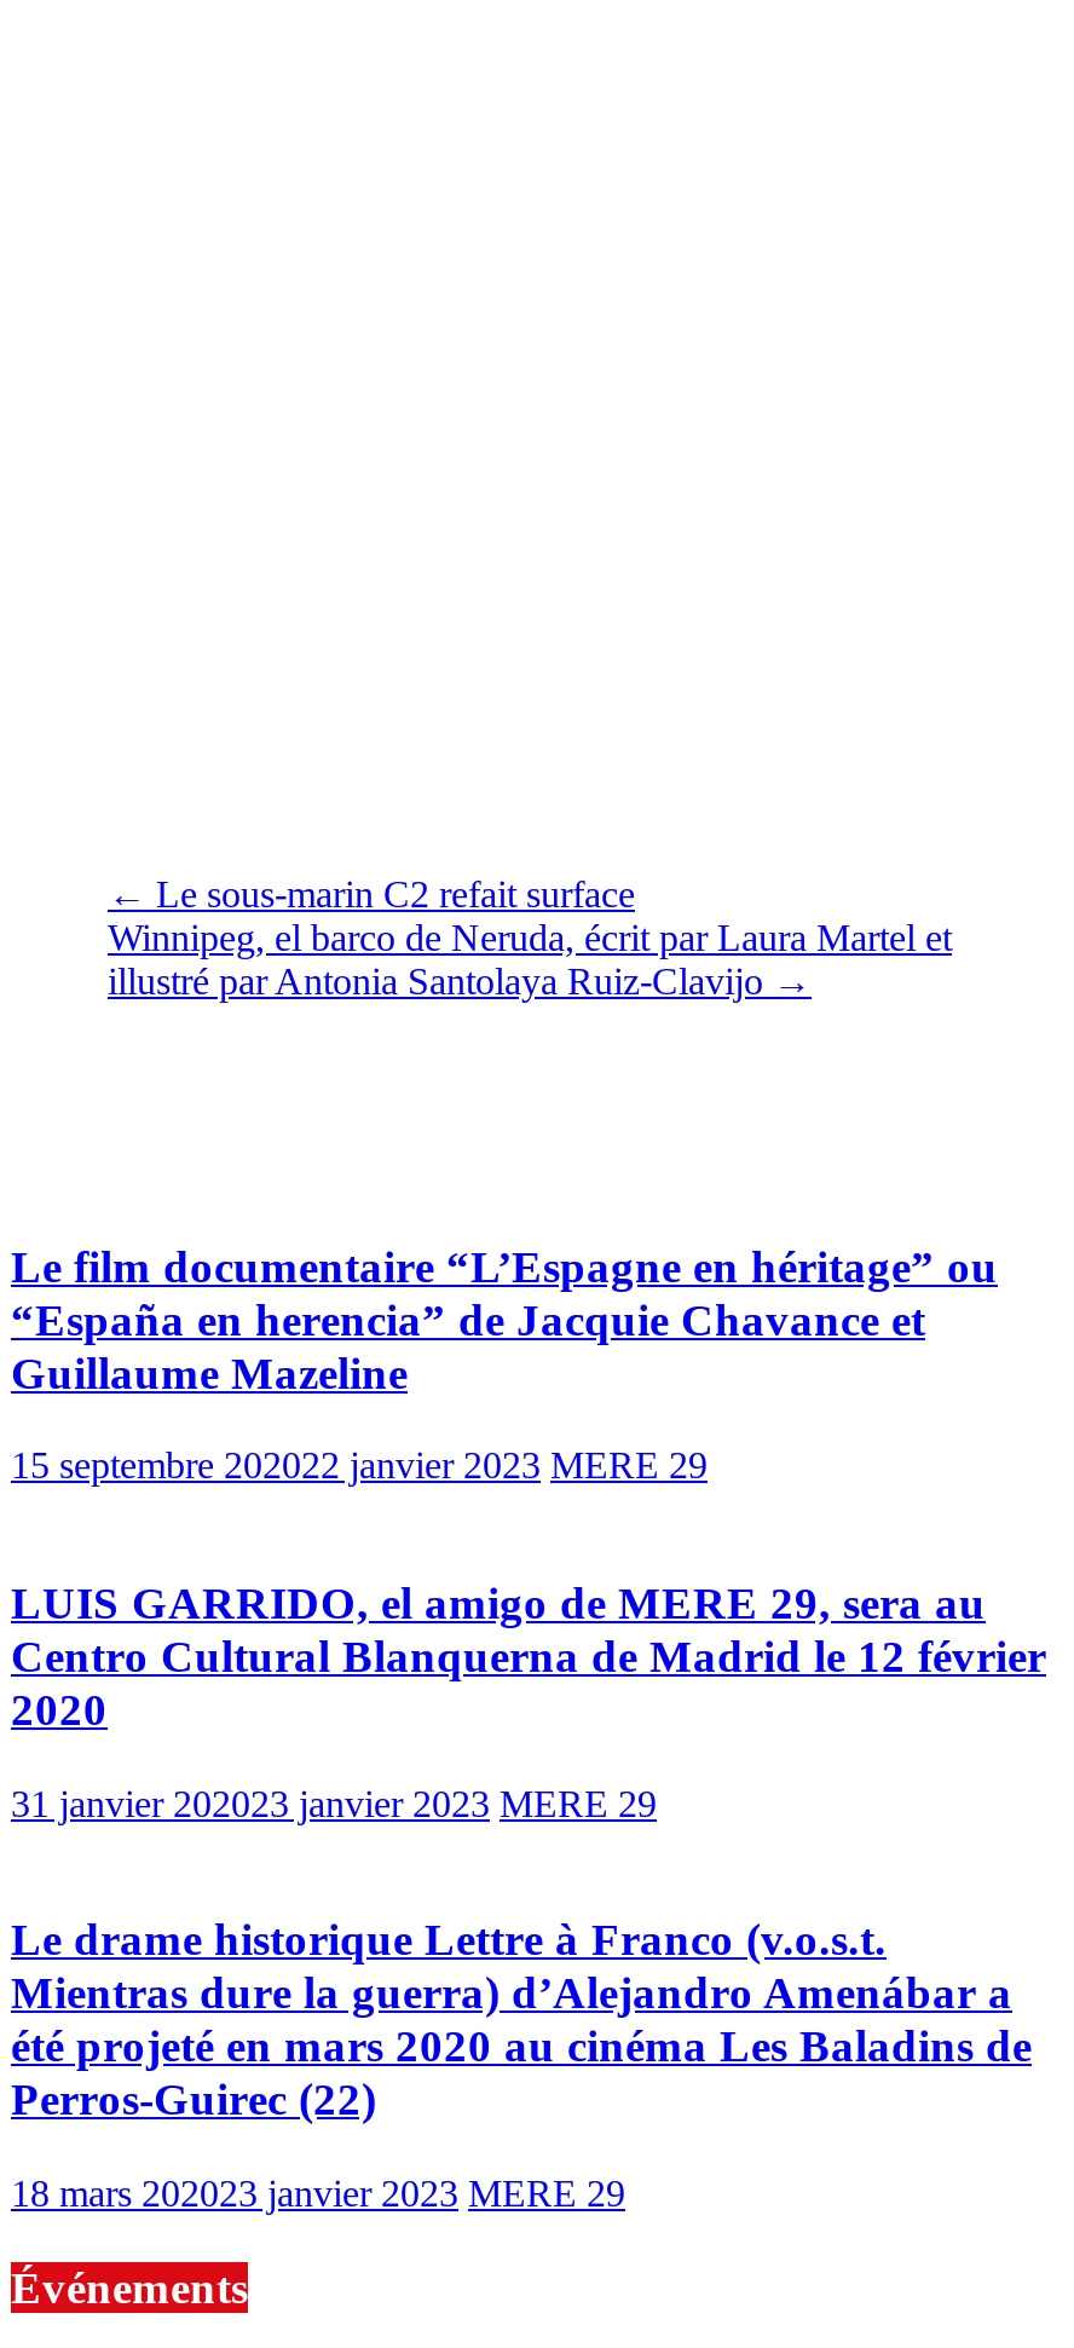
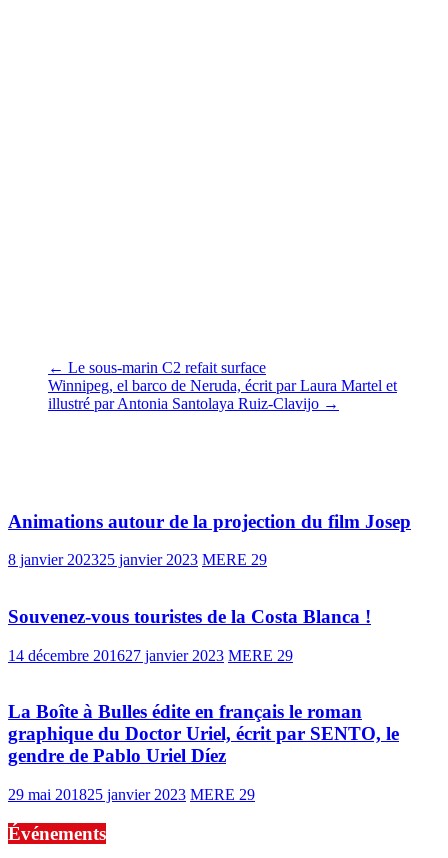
- Le film documentaire “L’Espagne en héritage” ou
- “España en herencia” de Jacquie Chavance et
- Guillaume Mazeline
+ Animations autour de la projection du film Josep

- 15 septembre 202022 janvier 2023 MERE 29
+ 8 janvier 202325 janvier 2023 MERE 29

- LUIS GARRIDO, el amigo de MERE 29, sera au
- Centro Cultural Blanquerna de Madrid le 12 février
- 2020
+ Souvenez-vous touristes de la Costa Blanca !

- 31 janvier 202023 janvier 2023 MERE 29
+ 14 décembre 201627 janvier 2023 MERE 29

- Le drame historique Lettre à Franco (v.o.s.t.
- Mientras dure la guerra) d’Alejandro Amenábar a
- été projeté en mars 2020 au cinéma Les Baladins de
- Perros-Guirec (22)
+ La Boîte à Bulles édite en français le roman
+ graphique du Doctor Uriel, écrit par SENTO, le
+ gendre de Pablo Uriel Díez

- 18 mars 202023 janvier 2023 MERE 29
+ 29 mai 201825 janvier 2023 MERE 29
